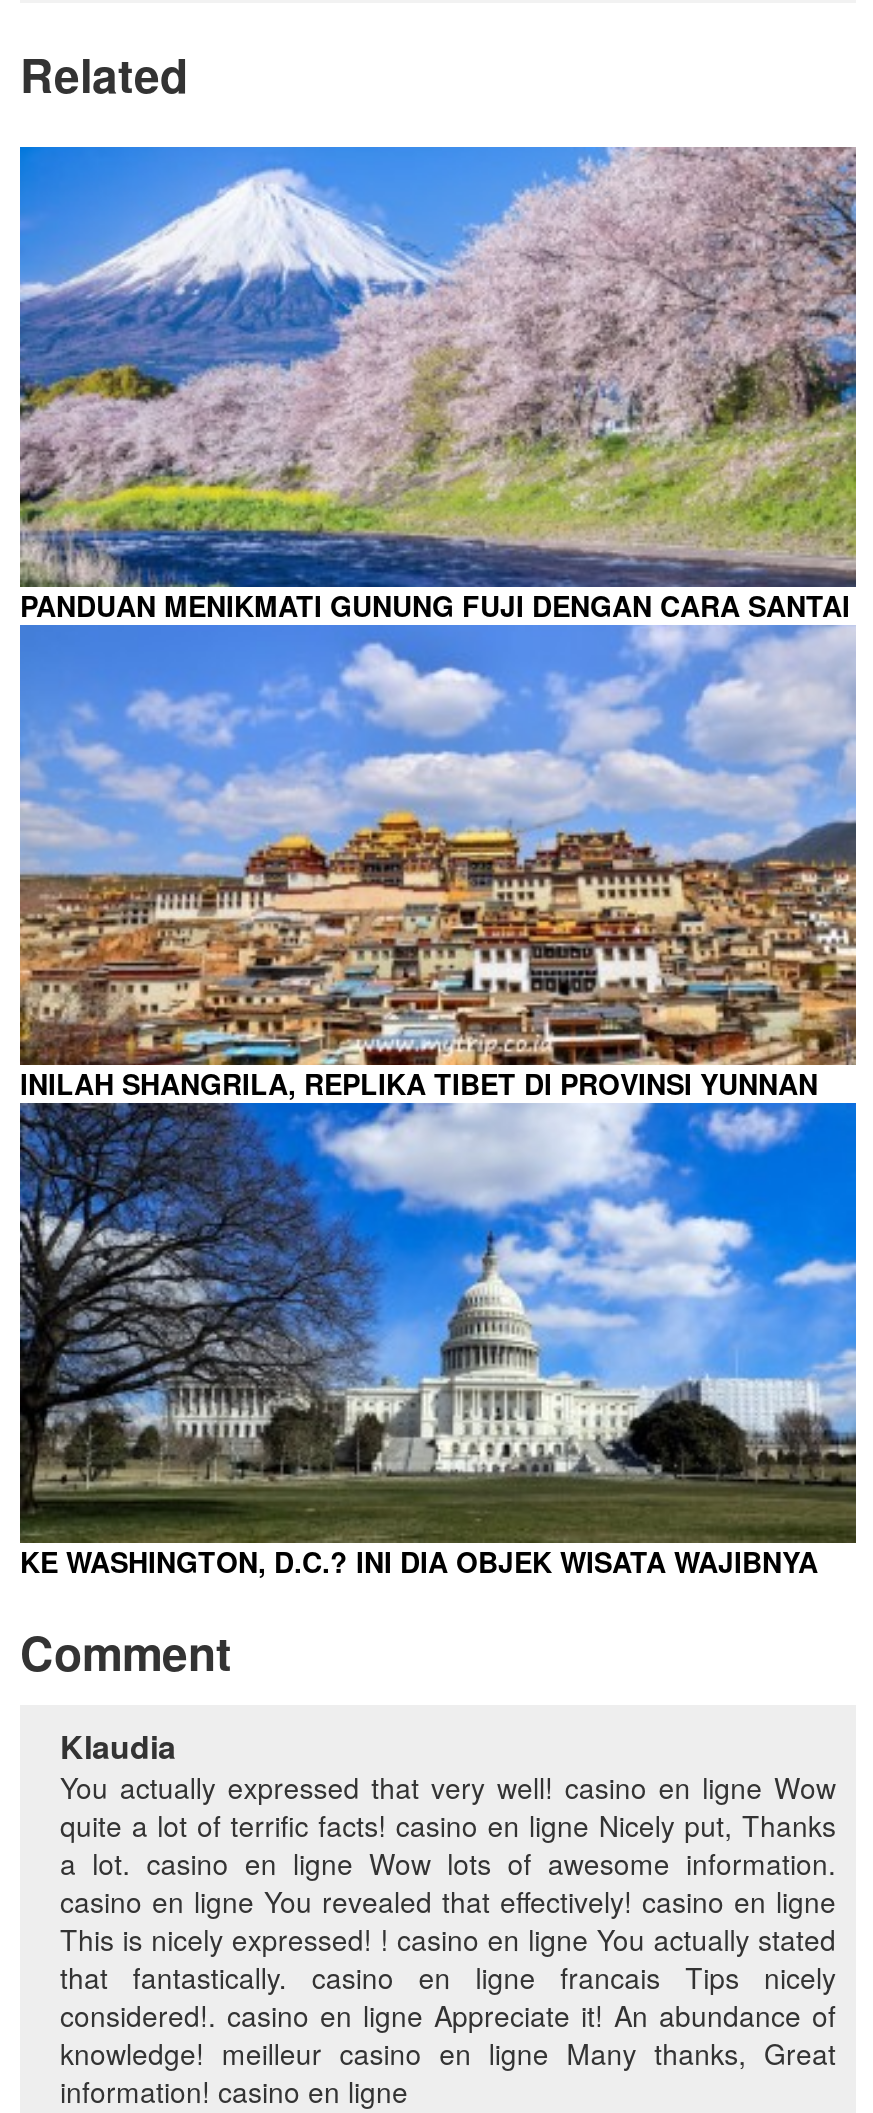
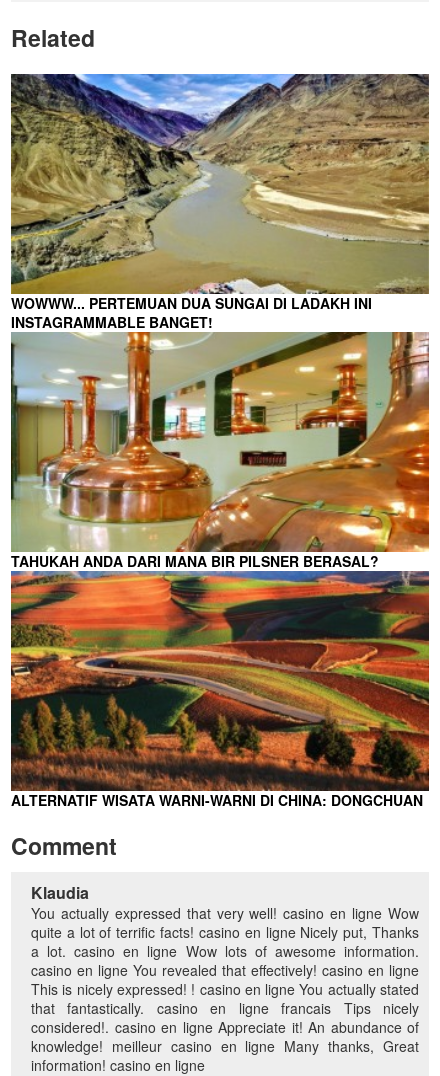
- [image]
- PANDUAN MENIKMATI GUNUNG FUJI DENGAN CARA SANTAI
+ [image]
+ WOWWW... PERTEMUAN DUA SUNGAI DI LADAKH INI
+ INSTAGRAMMABLE BANGET!

- [image]
- INILAH SHANGRILA, REPLIKA TIBET DI PROVINSI YUNNAN
+ [image]
+ TAHUKAH ANDA DARI MANA BIR PILSNER BERASAL?

- [image]
- KE WASHINGTON, D.C.? INI DIA OBJEK WISATA WAJIBNYA
+ [image]
+ ALTERNATIF WISATA WARNI-WARNI DI CHINA: DONGCHUAN
